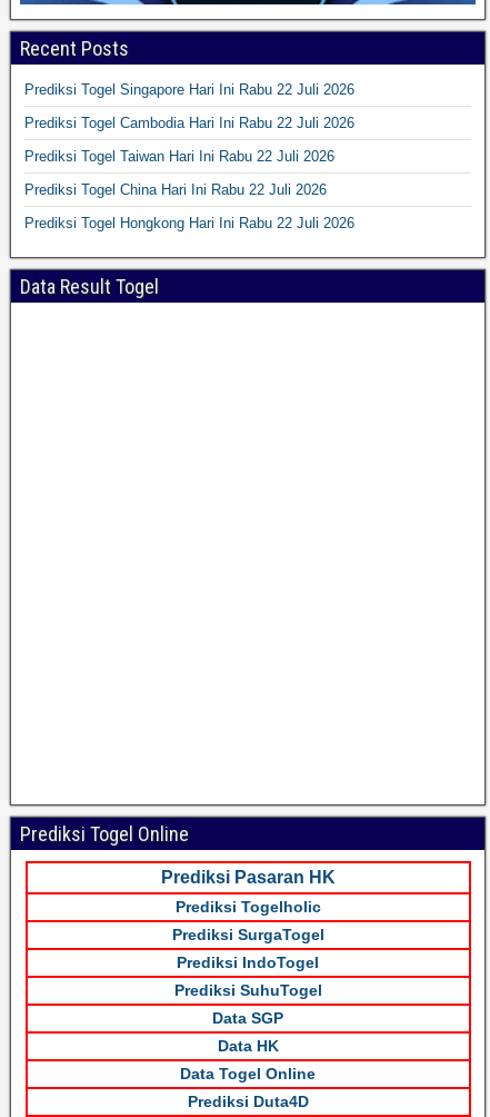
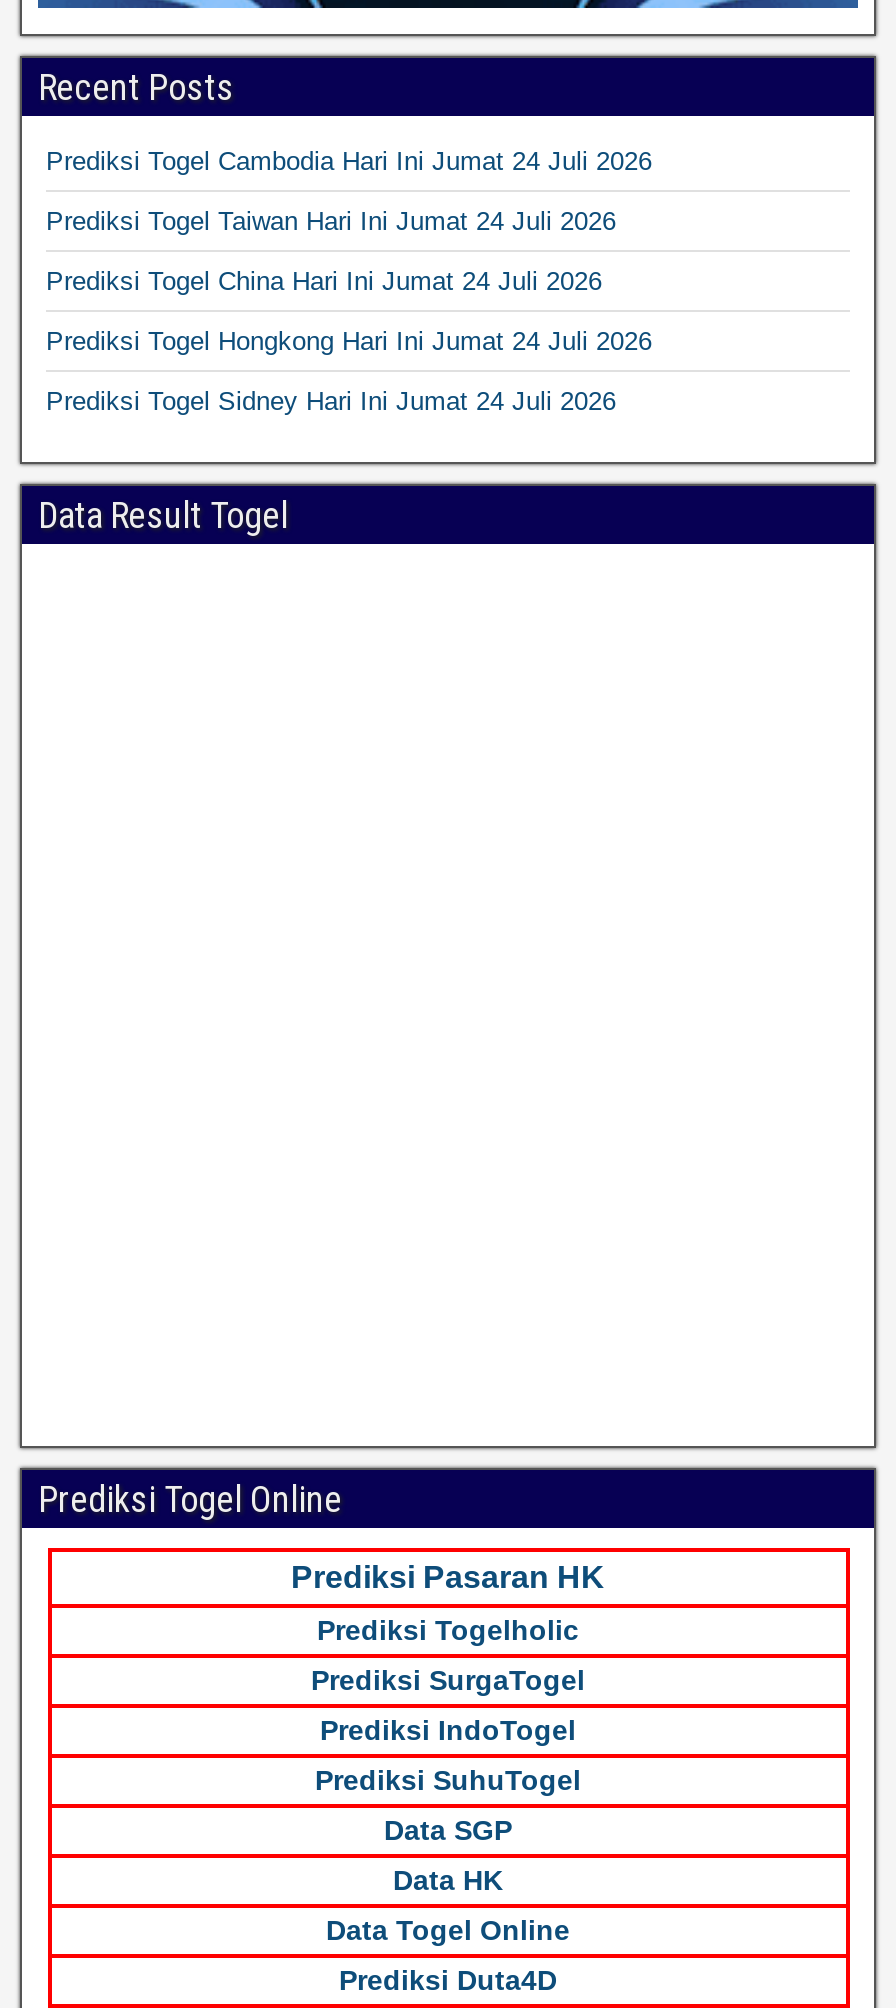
- Prediksi Togel Singapore Hari Ini Rabu 22 Juli 2026
+ Prediksi Togel Cambodia Hari Ini Jumat 24 Juli 2026

- Prediksi Togel Cambodia Hari Ini Rabu 22 Juli 2026
+ Prediksi Togel Taiwan Hari Ini Jumat 24 Juli 2026

- Prediksi Togel Taiwan Hari Ini Rabu 22 Juli 2026
+ Prediksi Togel China Hari Ini Jumat 24 Juli 2026

- Prediksi Togel China Hari Ini Rabu 22 Juli 2026
+ Prediksi Togel Hongkong Hari Ini Jumat 24 Juli 2026

- Prediksi Togel Hongkong Hari Ini Rabu 22 Juli 2026
+ Prediksi Togel Sidney Hari Ini Jumat 24 Juli 2026
